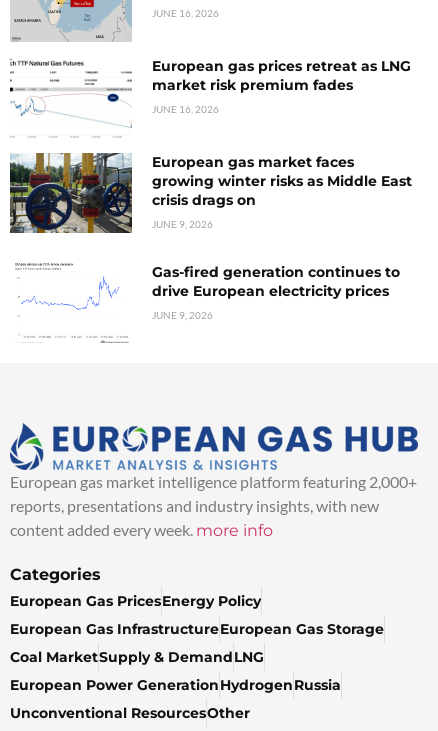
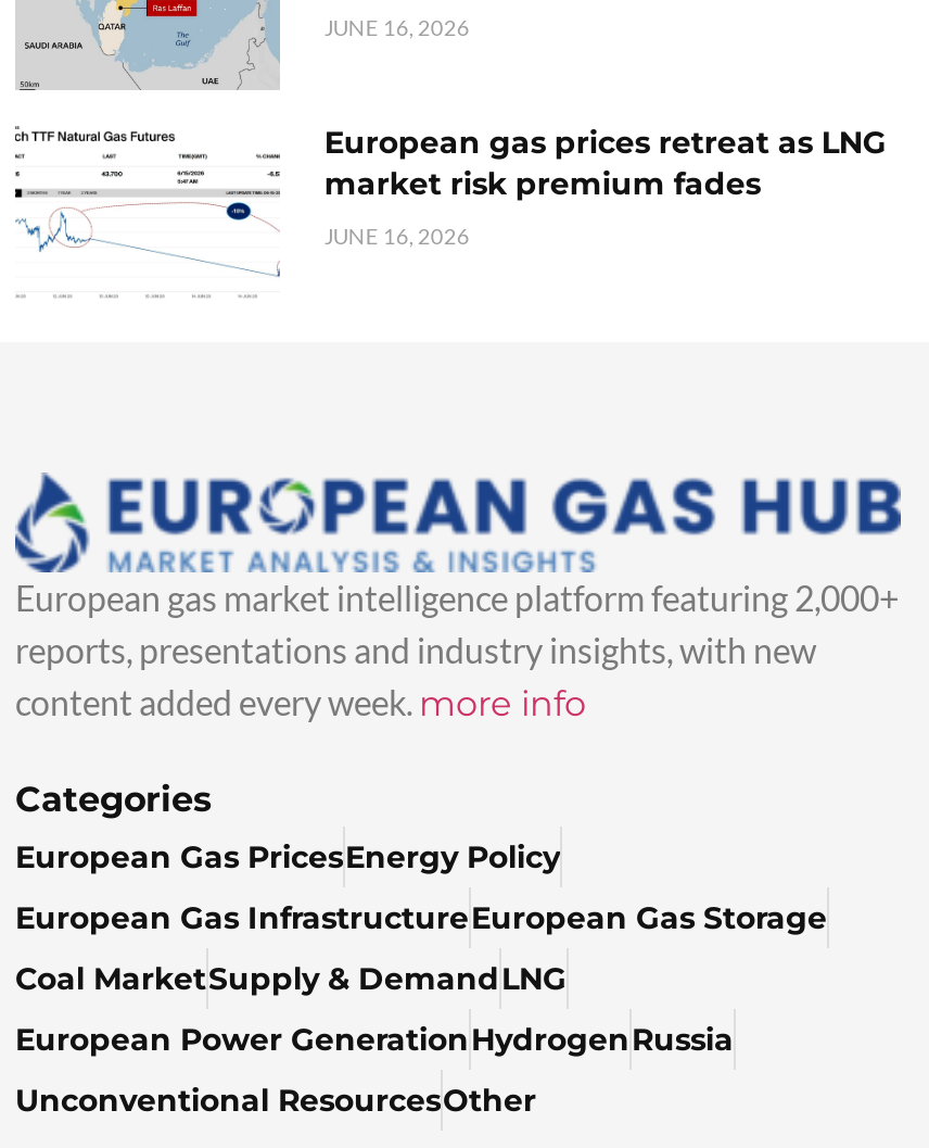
- [image]
- European gas market faces
- growing winter risks as Middle East
- crisis drags on
- JUNE 9, 2026
- Gas-fired generation continues to
- drive European electricity prices
- JUNE 9, 2026
